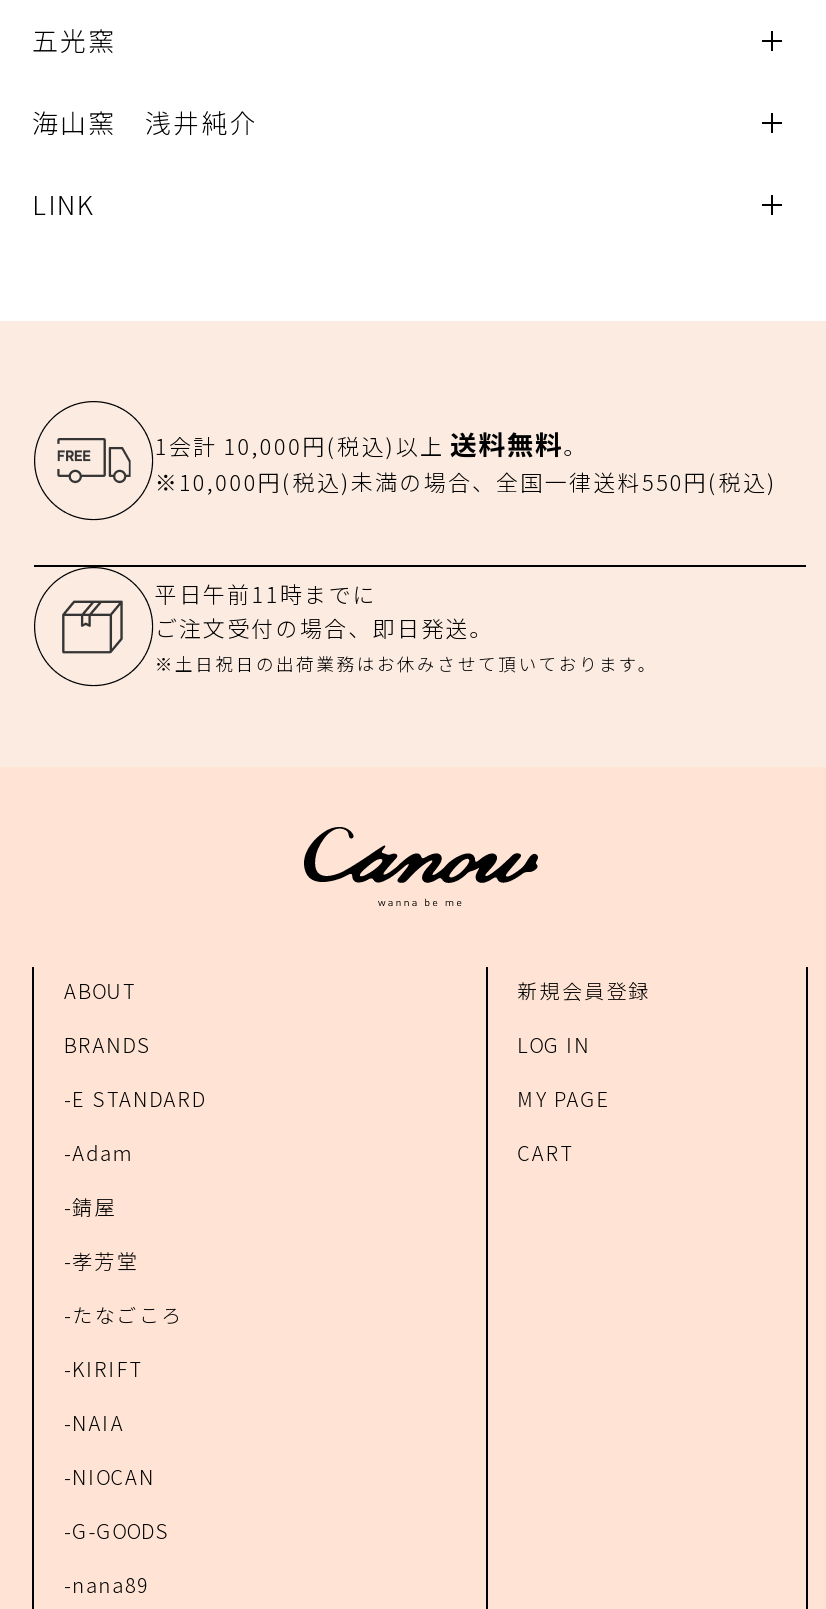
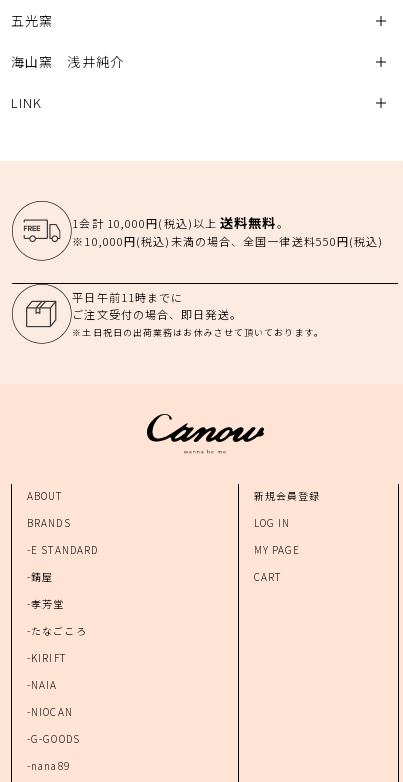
- -Adam
